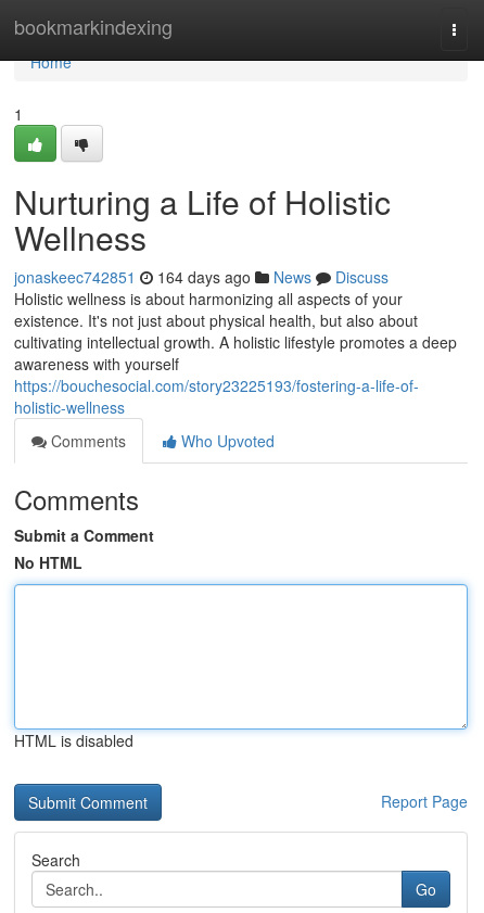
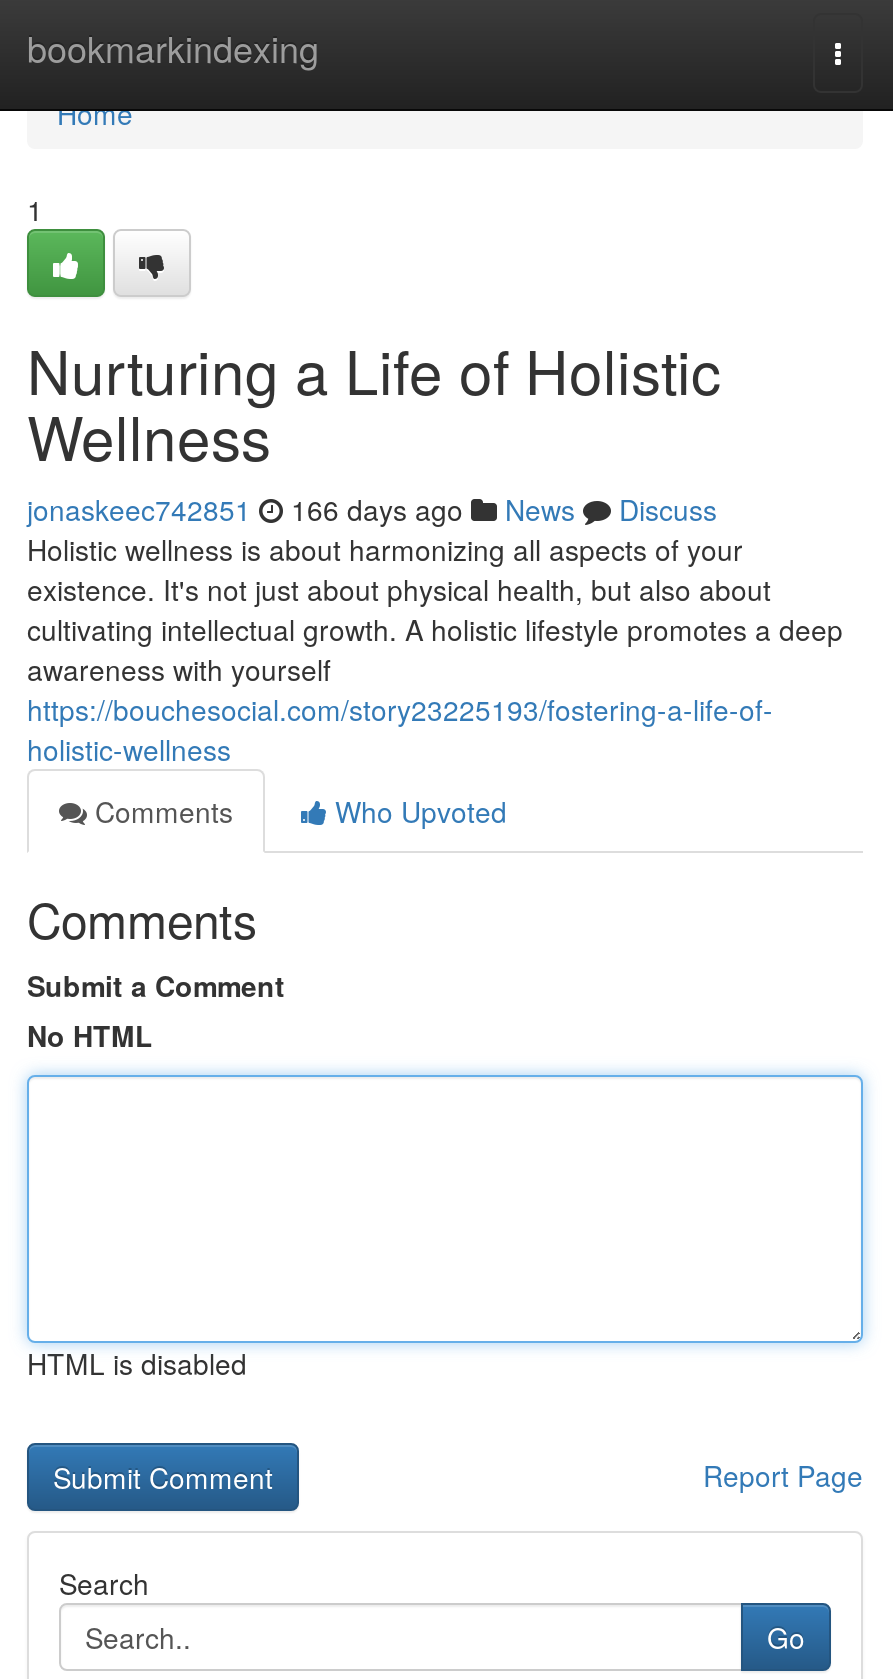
- jonaskeec742851 164 days ago News Discuss
+ jonaskeec742851 166 days ago News Discuss
